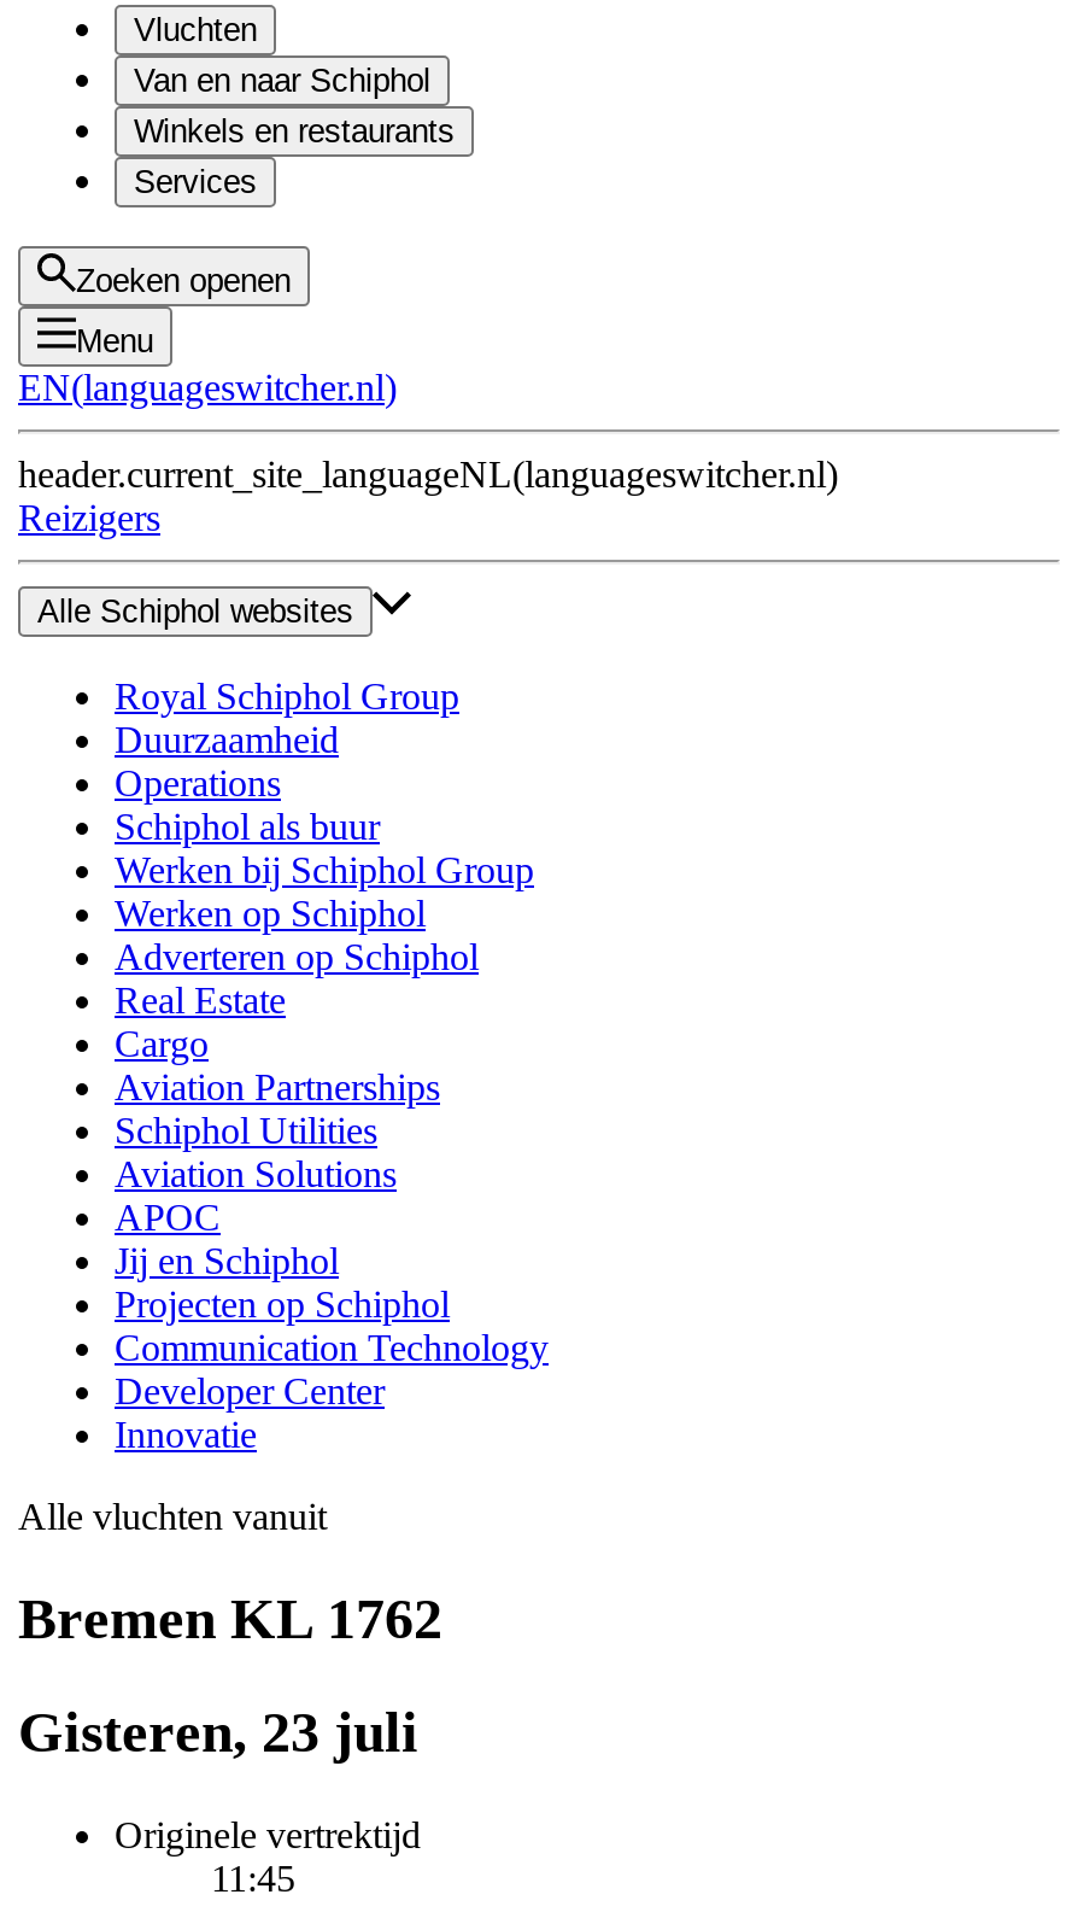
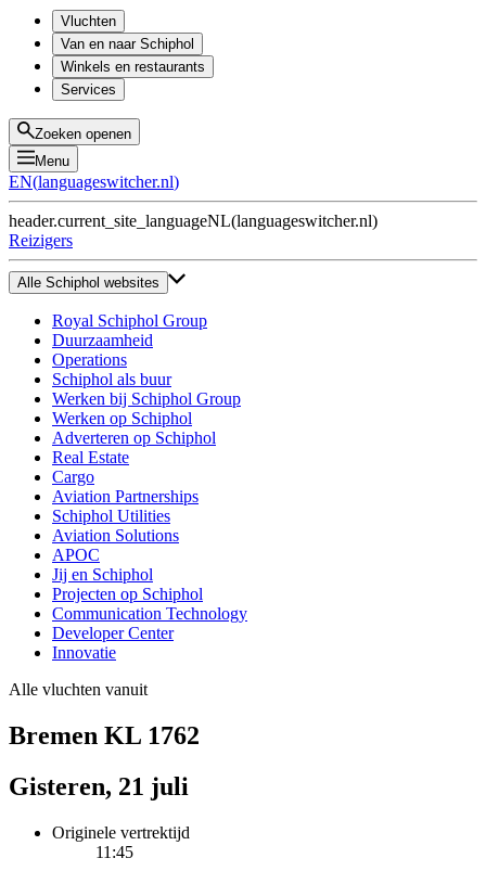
- Gisteren, 23 juli
+ Gisteren, 21 juli
